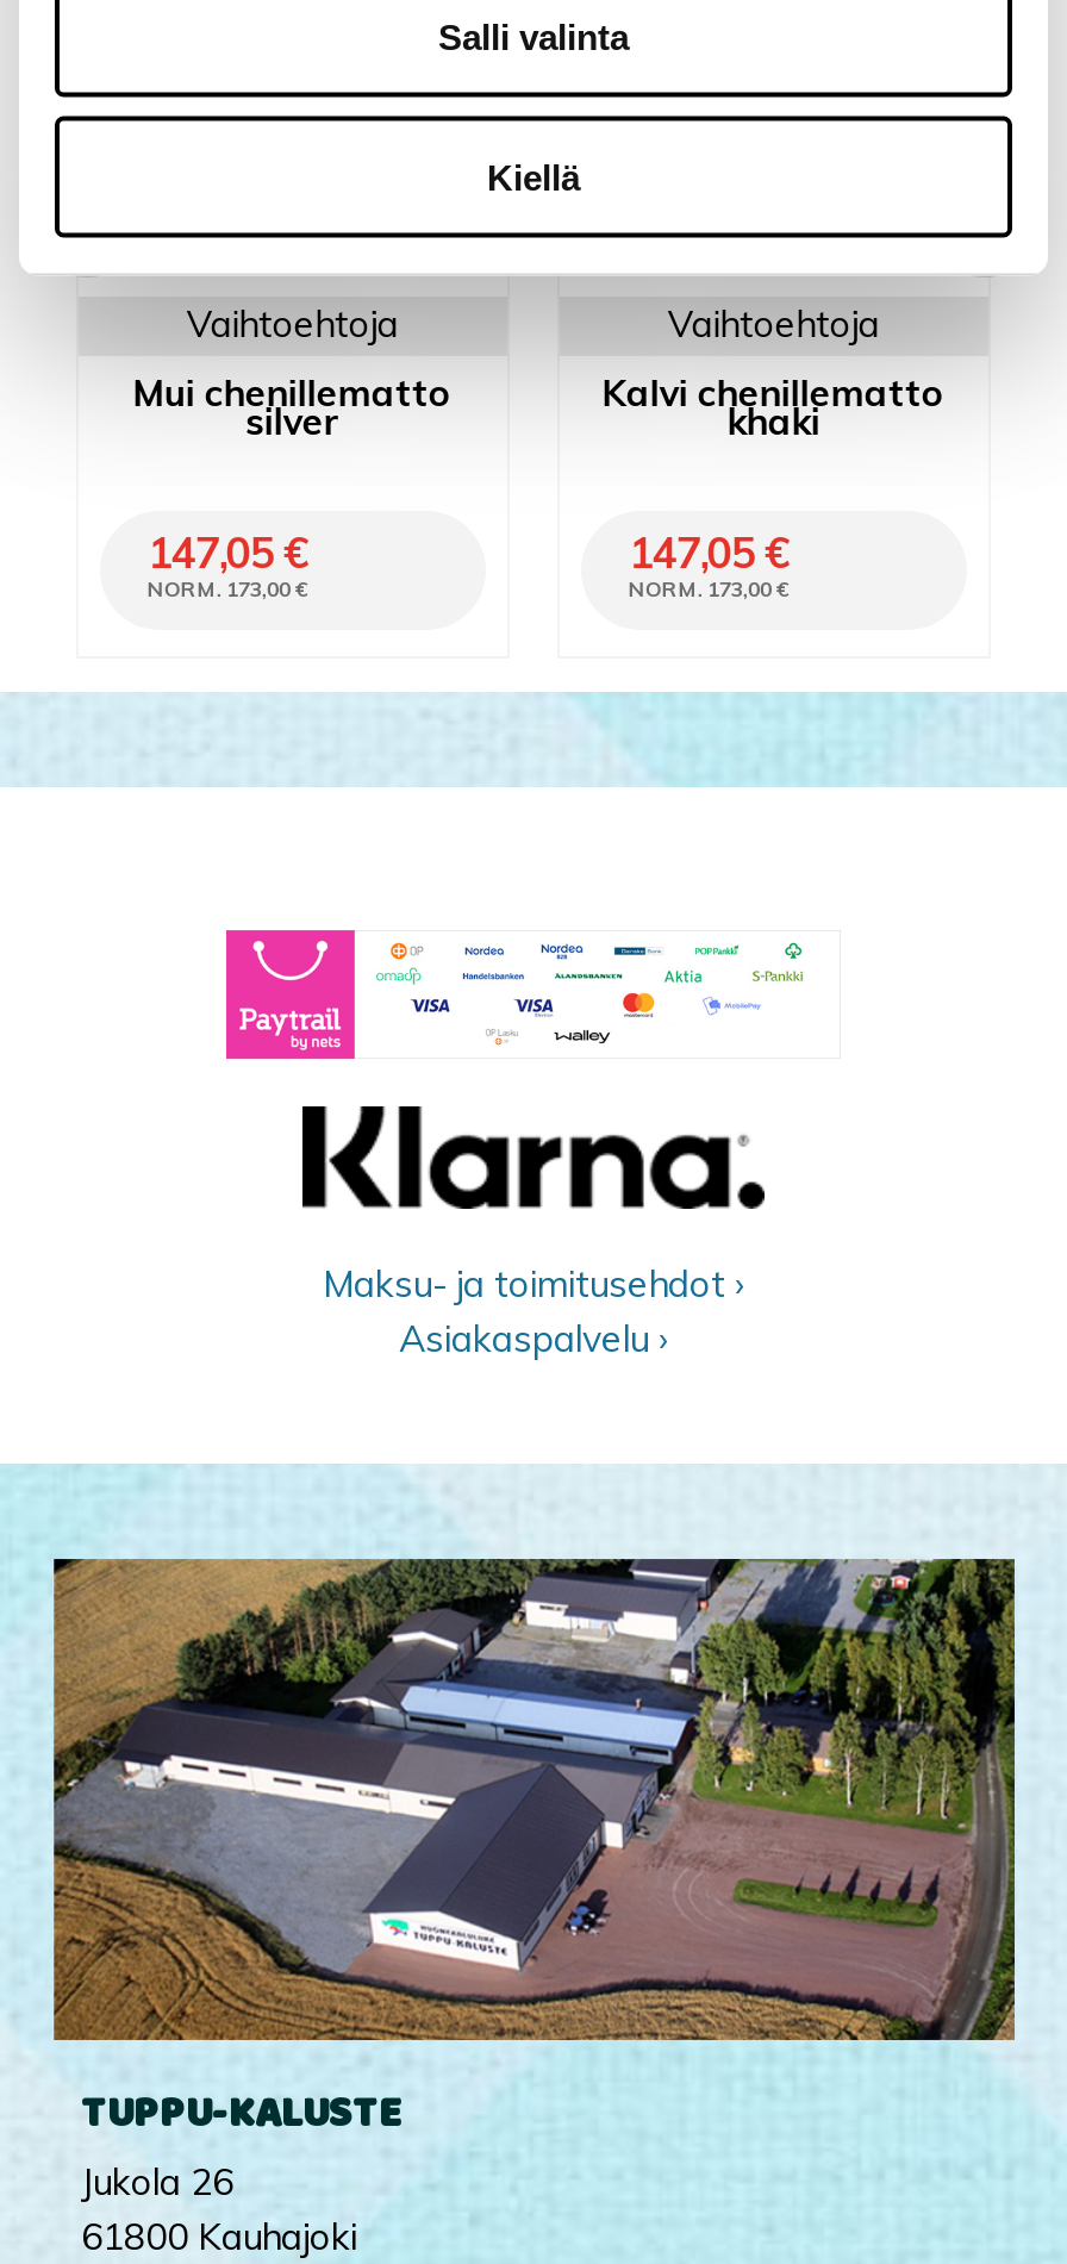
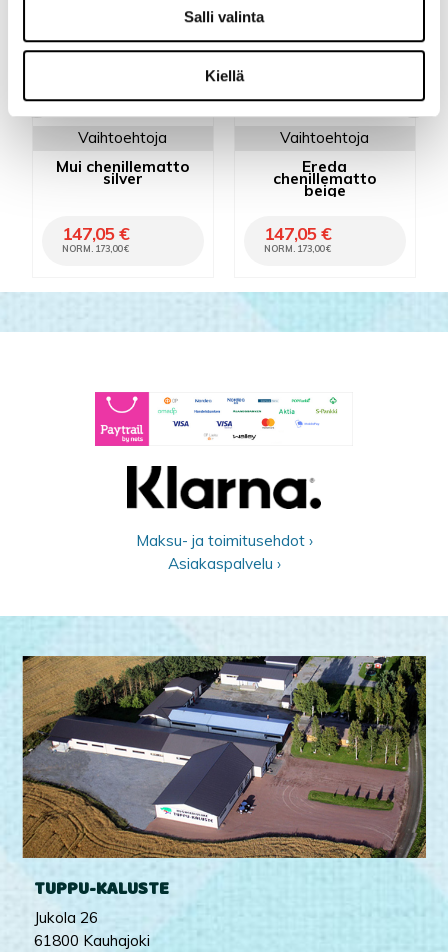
- Kalvi chenillematto
- khaki
+ Ereda
+ chenillematto
+ beige
